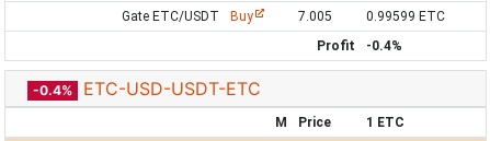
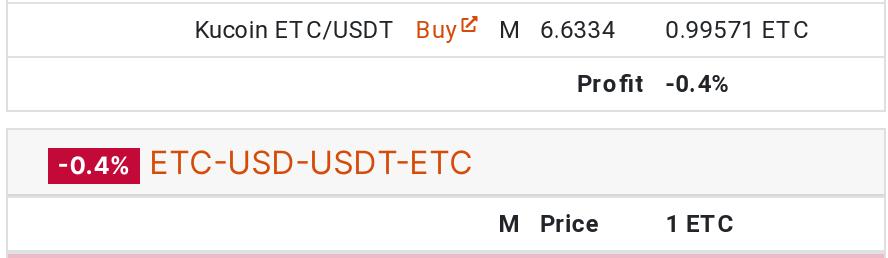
- Gate ETC/USDT
+ Kucoin ETC/USDT

- 7.005
- 0.99599 ETC
+ M
+ 6.6334
+ 0.99571 ETC
